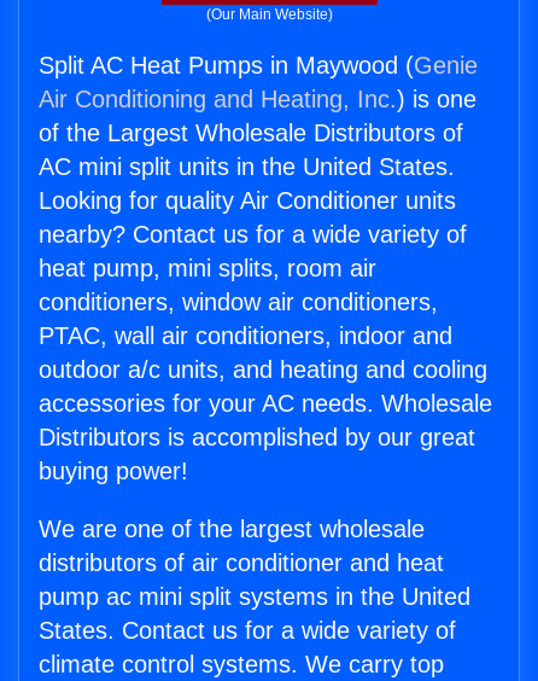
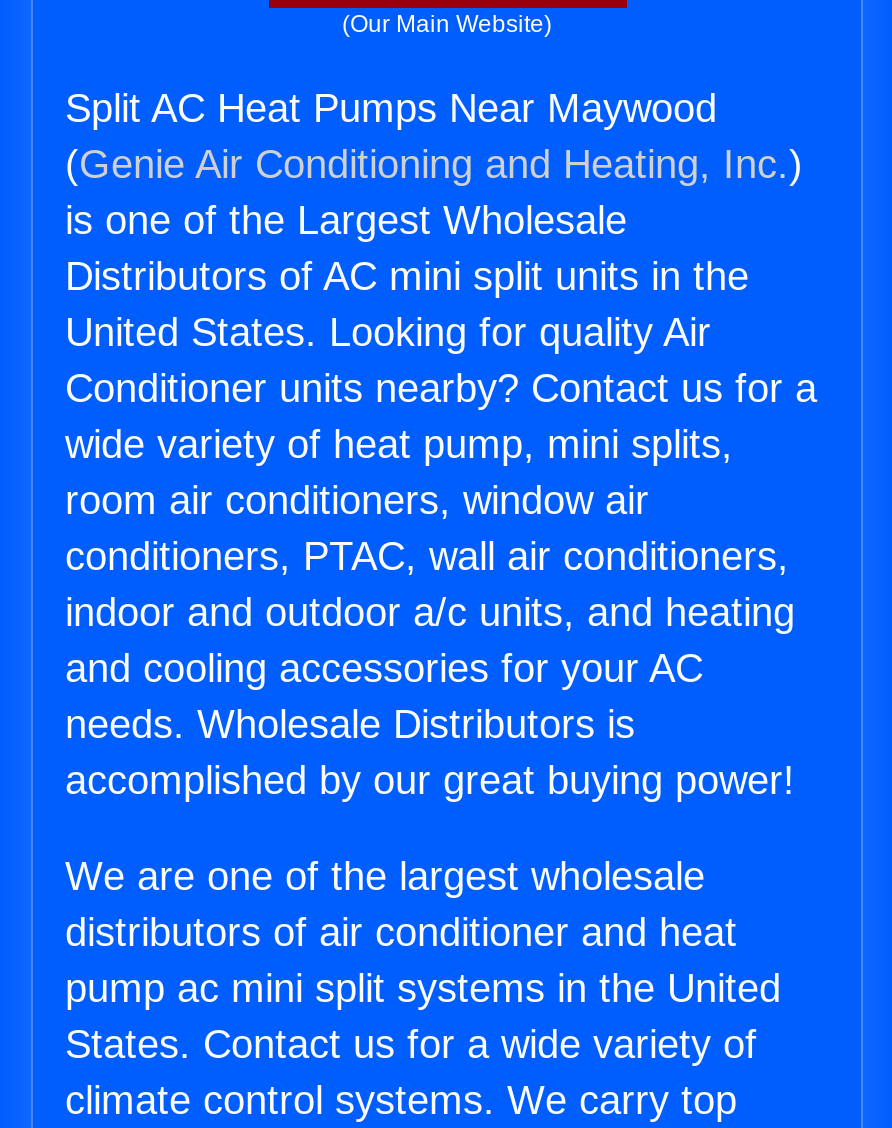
- Split AC Heat Pumps in Maywood (Genie
- Air Conditioning and Heating, Inc.) is one
- of the Largest Wholesale Distributors of
- AC mini split units in the United States.
- Looking for quality Air Conditioner units
- nearby? Contact us for a wide variety of
- heat pump, mini splits, room air
- conditioners, window air conditioners,
- PTAC, wall air conditioners, indoor and
- outdoor a/c units, and heating and cooling
- accessories for your AC needs. Wholesale
- Distributors is accomplished by our great
- buying power!
+ Split AC Heat Pumps Near Maywood
+ (Genie Air Conditioning and Heating, Inc.)
+ is one of the Largest Wholesale
+ Distributors of AC mini split units in the
+ United States. Looking for quality Air
+ Conditioner units nearby? Contact us for a
+ wide variety of heat pump, mini splits,
+ room air conditioners, window air
+ conditioners, PTAC, wall air conditioners,
+ indoor and outdoor a/c units, and heating
+ and cooling accessories for your AC
+ needs. Wholesale Distributors is
+ accomplished by our great buying power!
